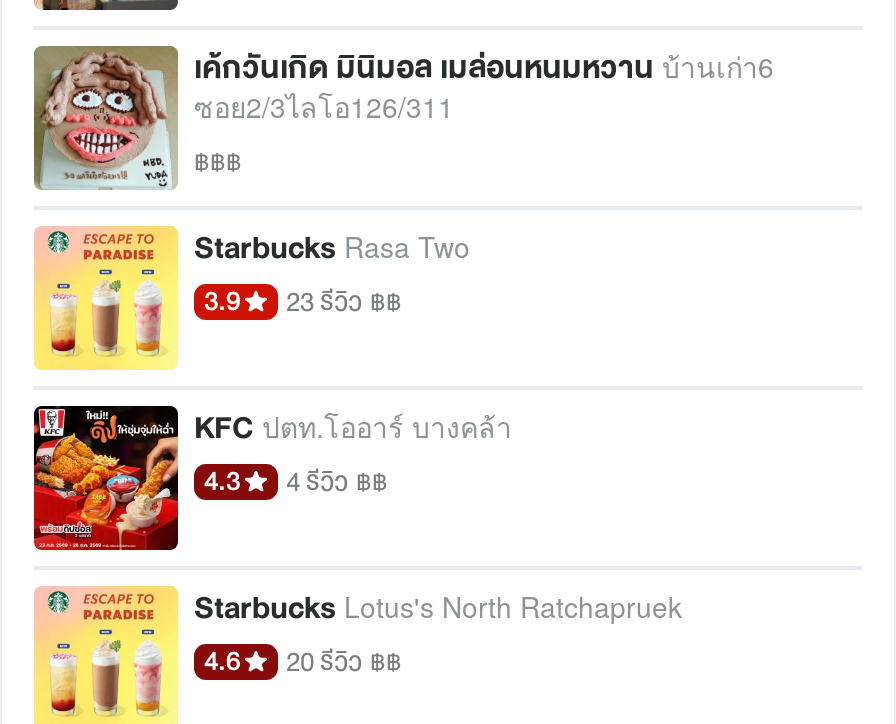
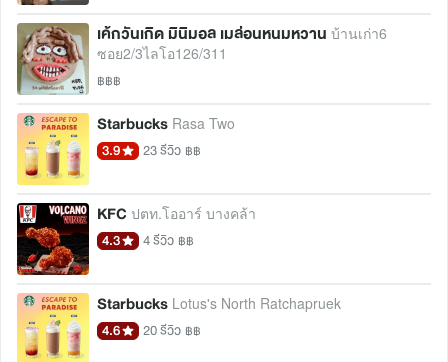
- [image]
+ [image]
